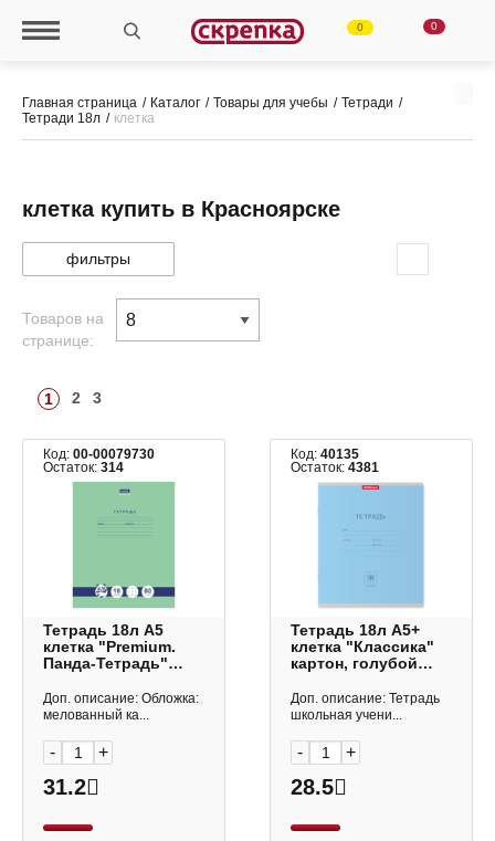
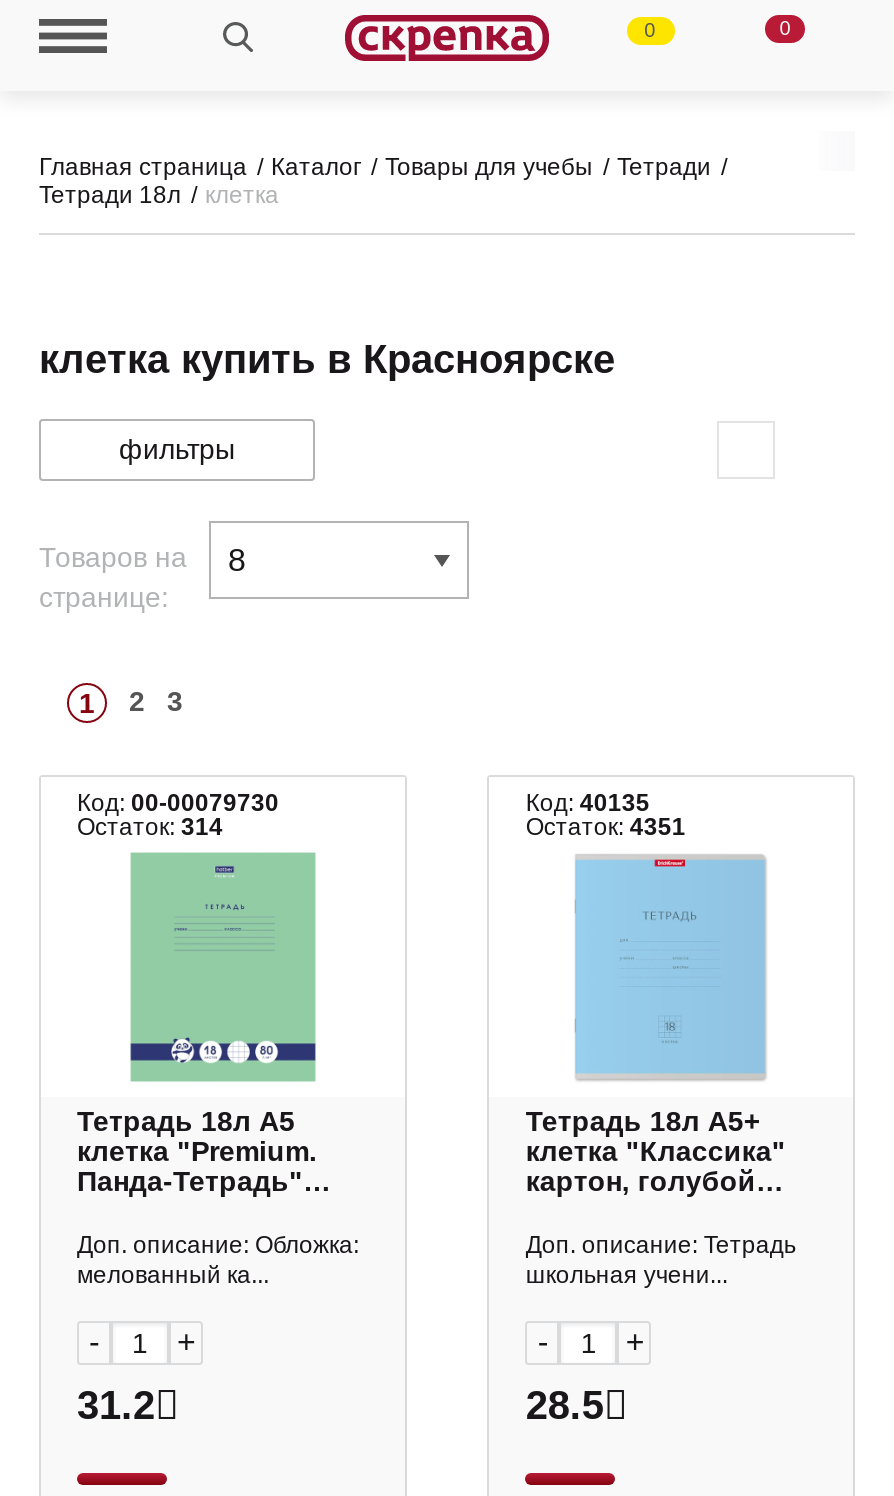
- Остаток: 4381
+ Остаток: 4351
